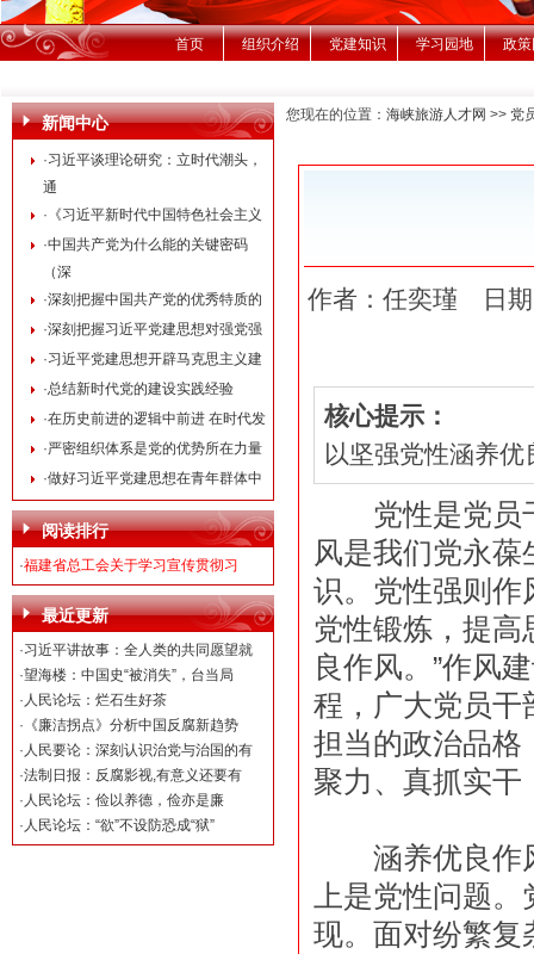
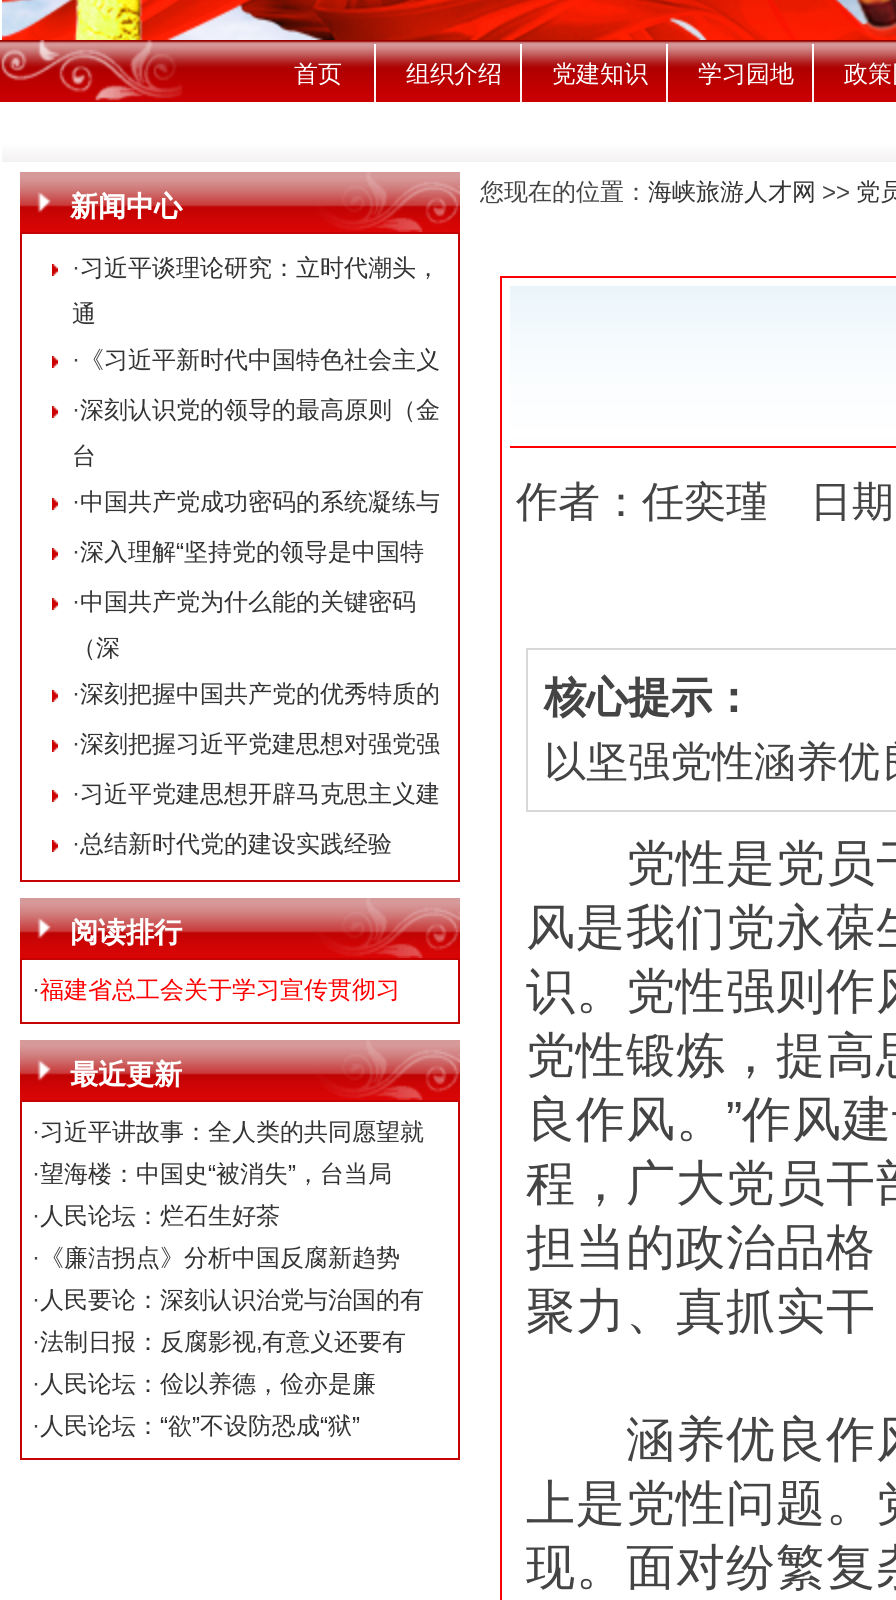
+ ·深刻认识党的领导的最高原则（金
+ 台
+ ·中国共产党成功密码的系统凝练与
+ ·深入理解“坚持党的领导是中国特

moved down: ·中国共产党为什么能的关键密码 | （深 | ·深刻把握中国共产党的优秀特质的 | ·深刻把握习近平党建思想对强党强 | ·习近平党建思想开辟马克思主义建 | ·总结新时代党的建设实践经验

- ·在历史前进的逻辑中前进 在时代发
- ·严密组织体系是党的优势所在力量
- ·做好习近平党建思想在青年群体中

moved down: 阅读排行 | ·福建省总工会关于学习宣传贯彻习 | 最近更新 | ... | ·人民论坛：俭以养德，俭亦是廉 | ·人民论坛：“欲”不设防恐成“狱”
